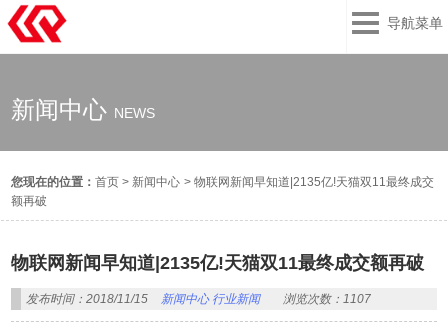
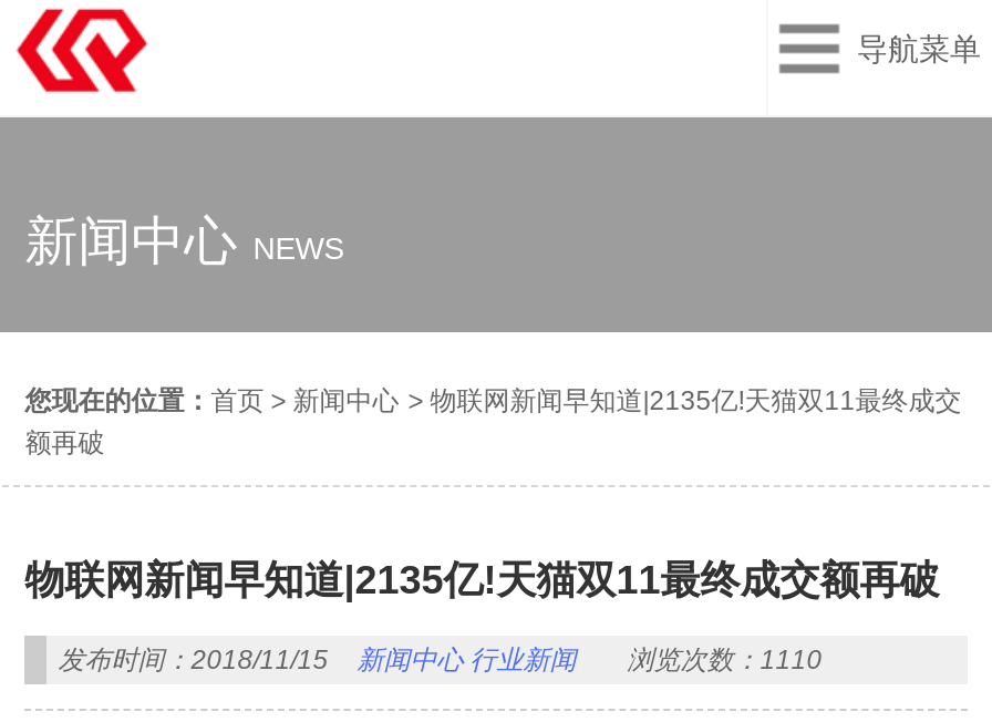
- 发布时间：2018/11/15 新闻中心 行业新闻 浏览次数：1107
+ 发布时间：2018/11/15 新闻中心 行业新闻 浏览次数：1110
